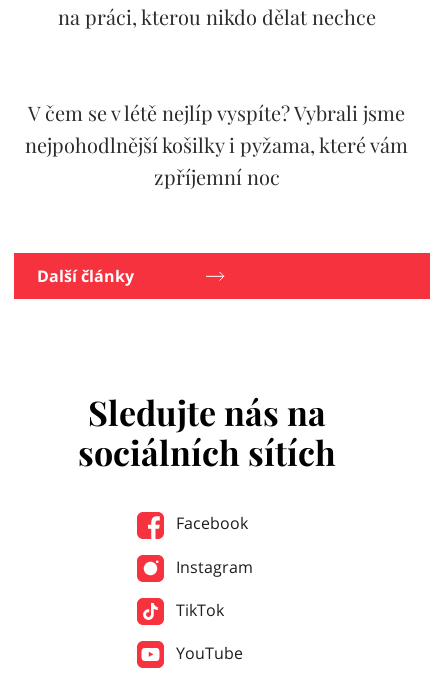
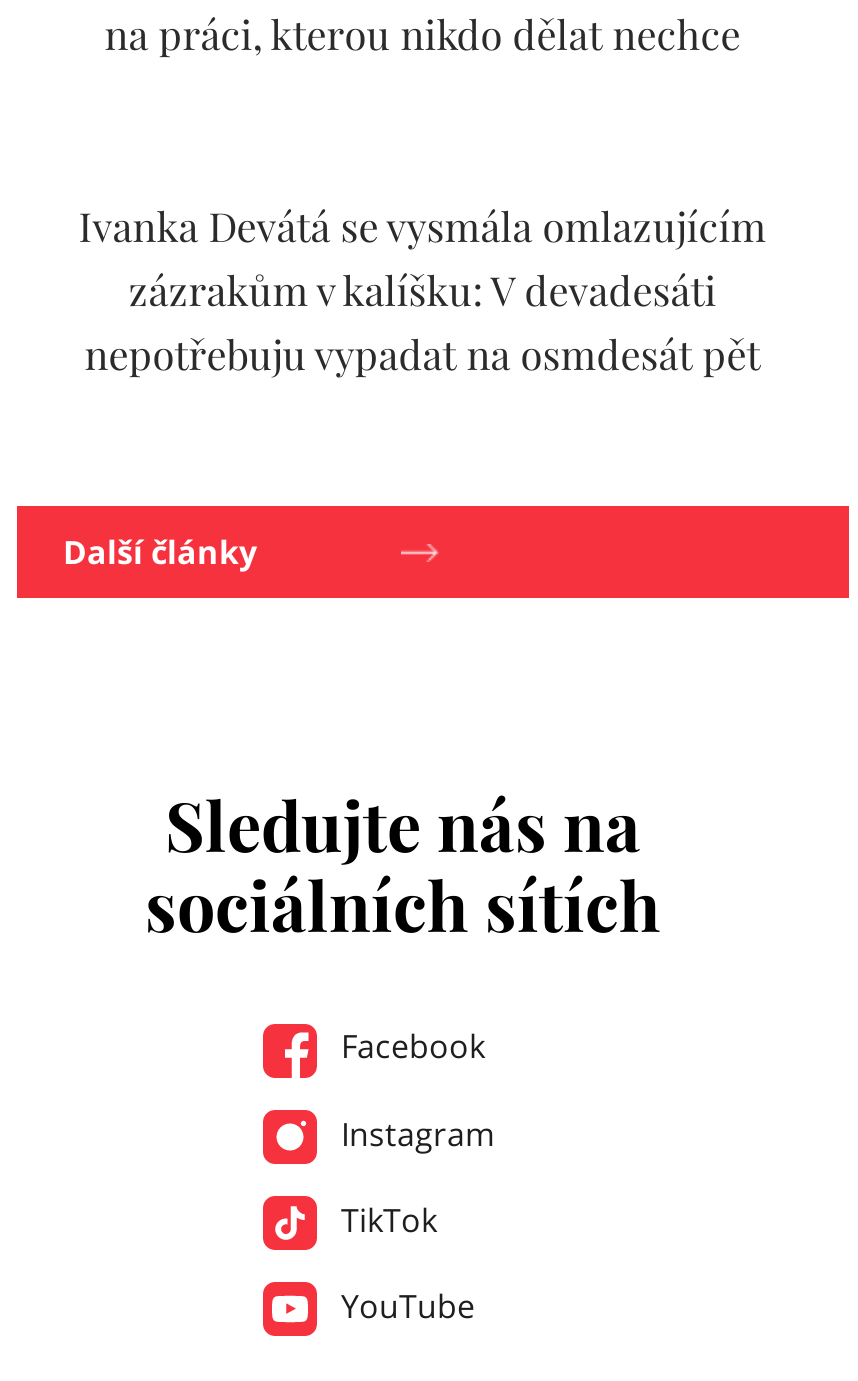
- V čem se v létě nejlíp vyspíte? Vybrali jsme
- nejpohodlnější košilky i pyžama, které vám
- zpříjemní noc
+ Ivanka Devátá se vysmála omlazujícím
+ zázrakům v kalíšku: V devadesáti
+ nepotřebuju vypadat na osmdesát pět
